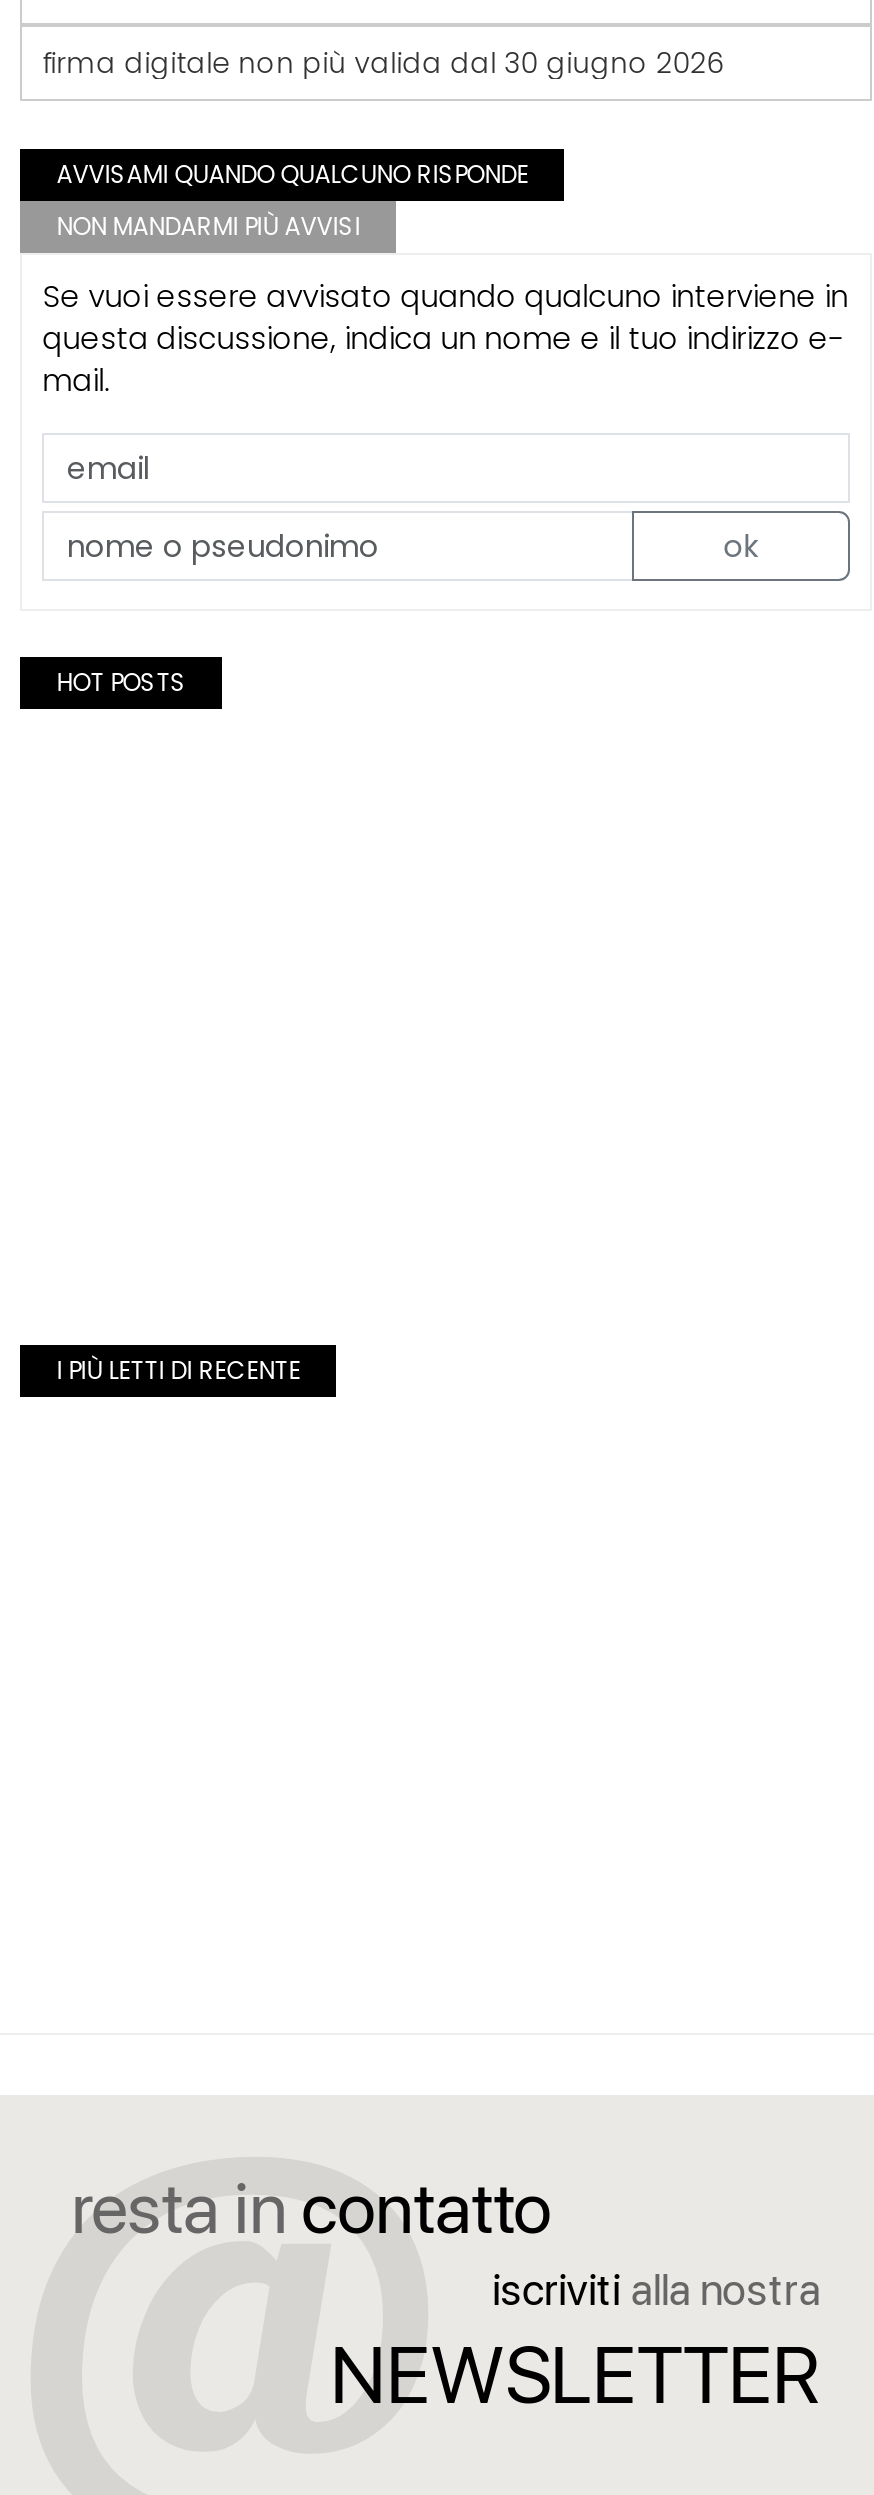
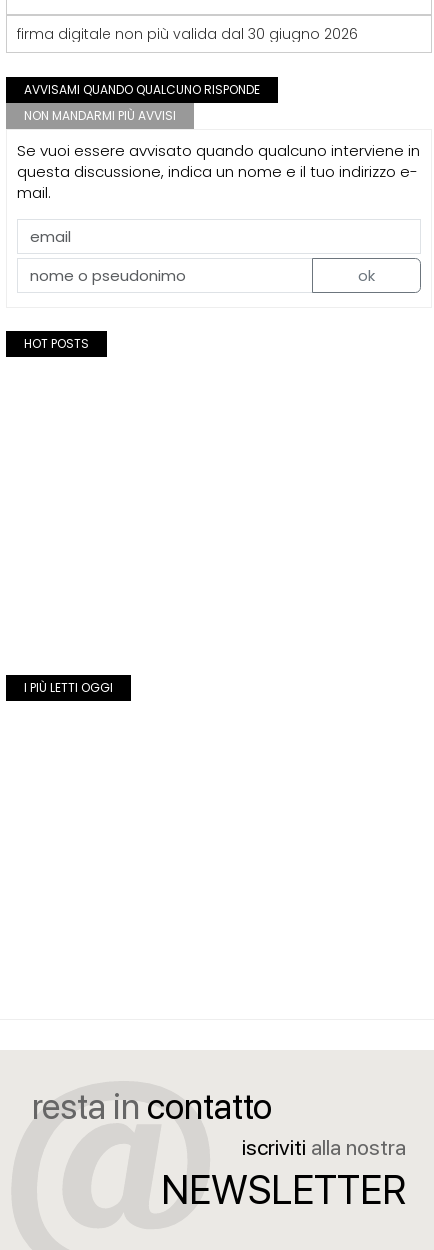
- I PIÙ LETTI DI RECENTE
+ I PIÙ LETTI OGGI
